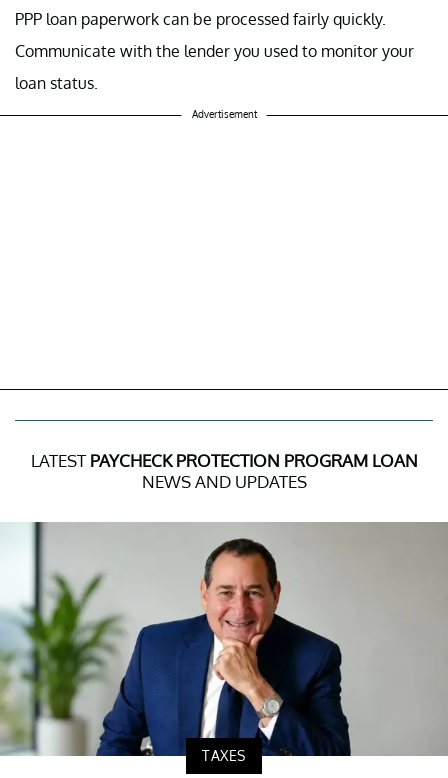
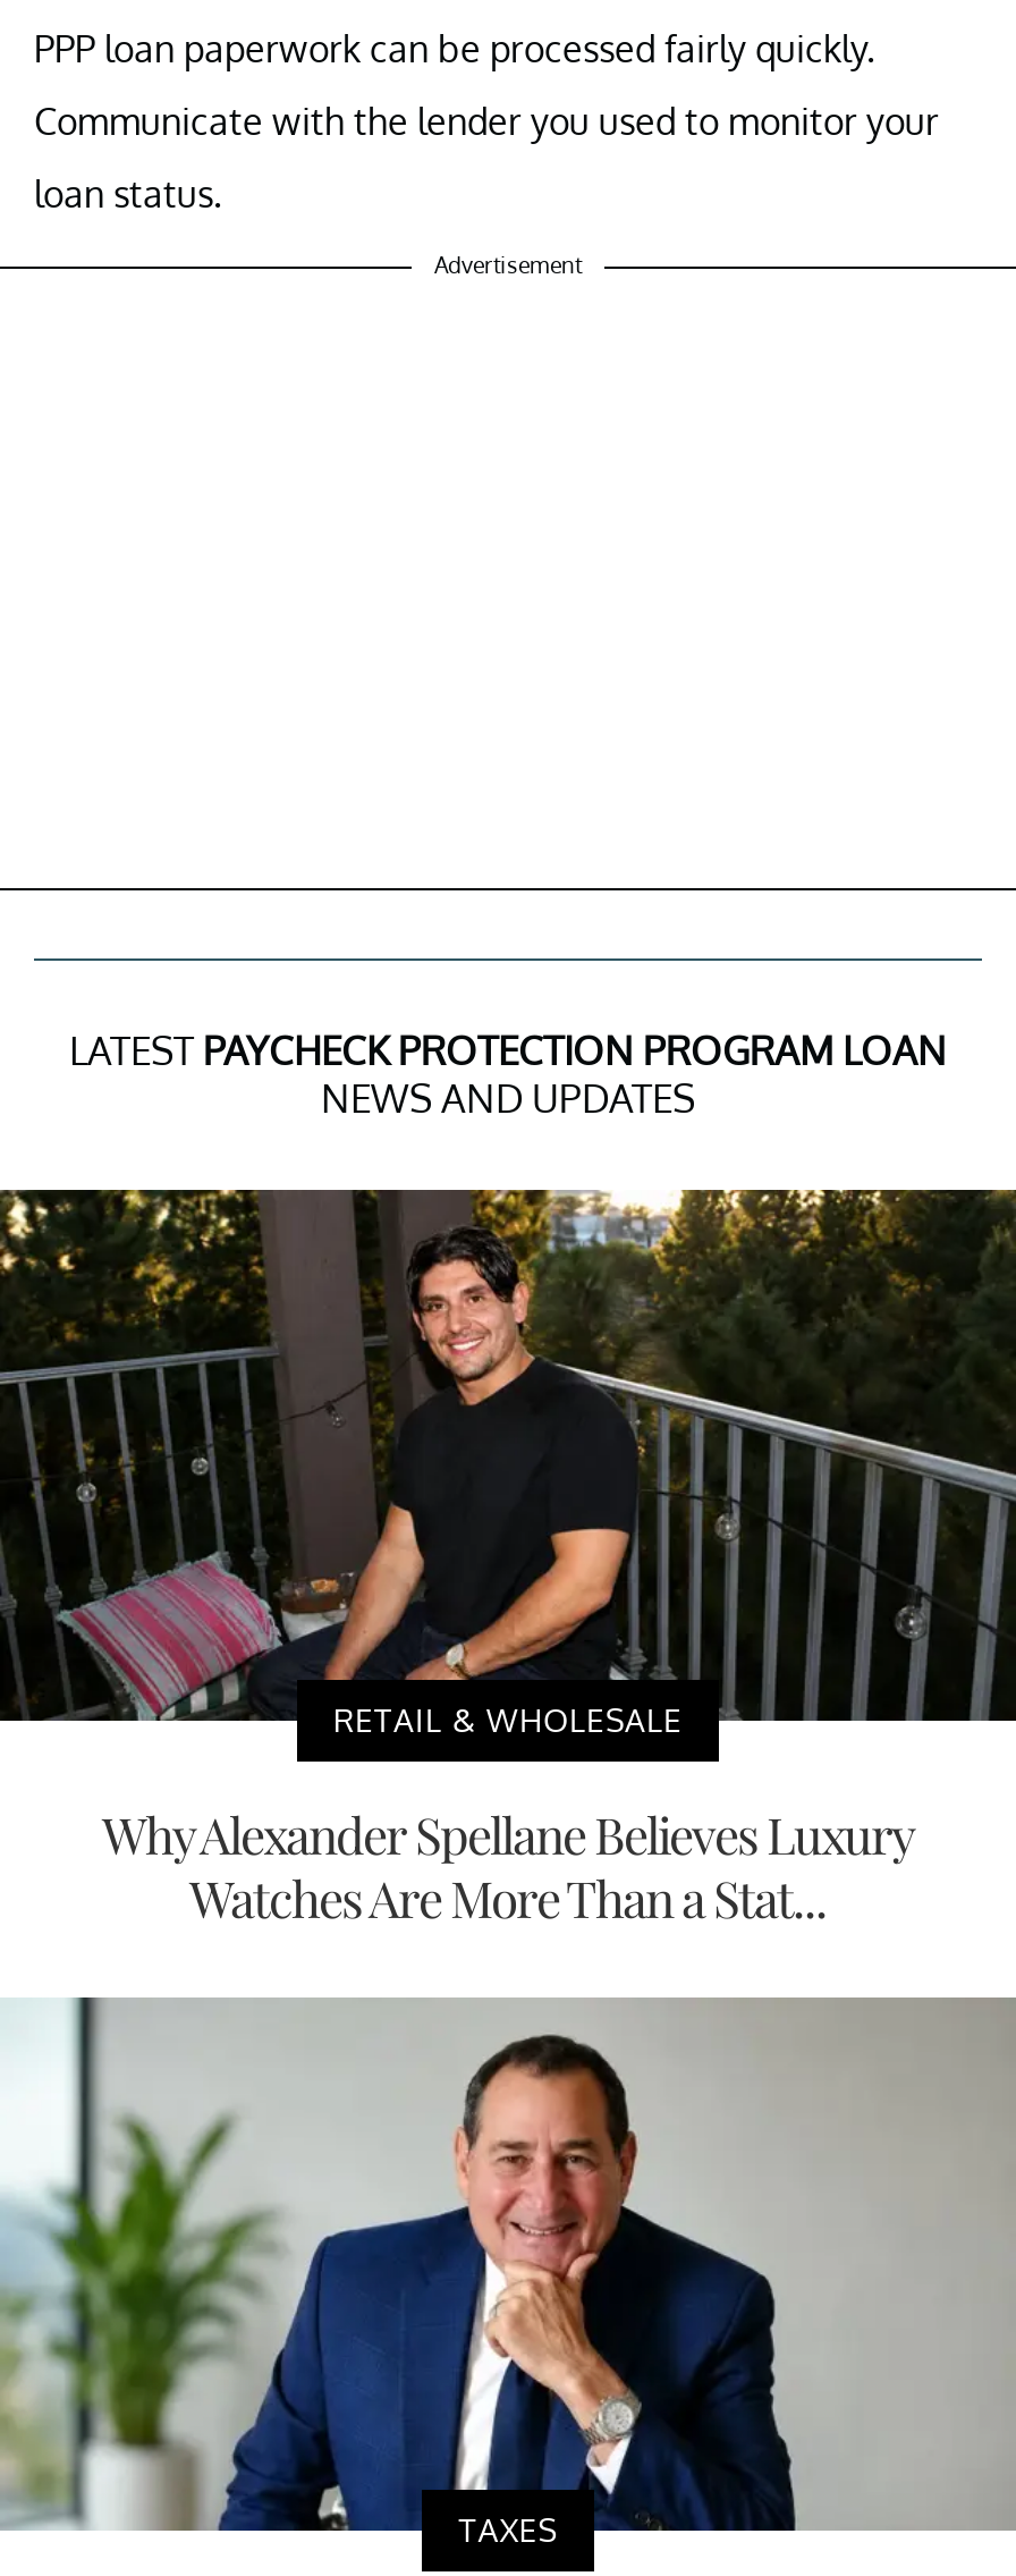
+ [image]
+ RETAIL & WHOLESALE
+ Why Alexander Spellane Believes Luxury
+ Watches Are More Than a Stat...
